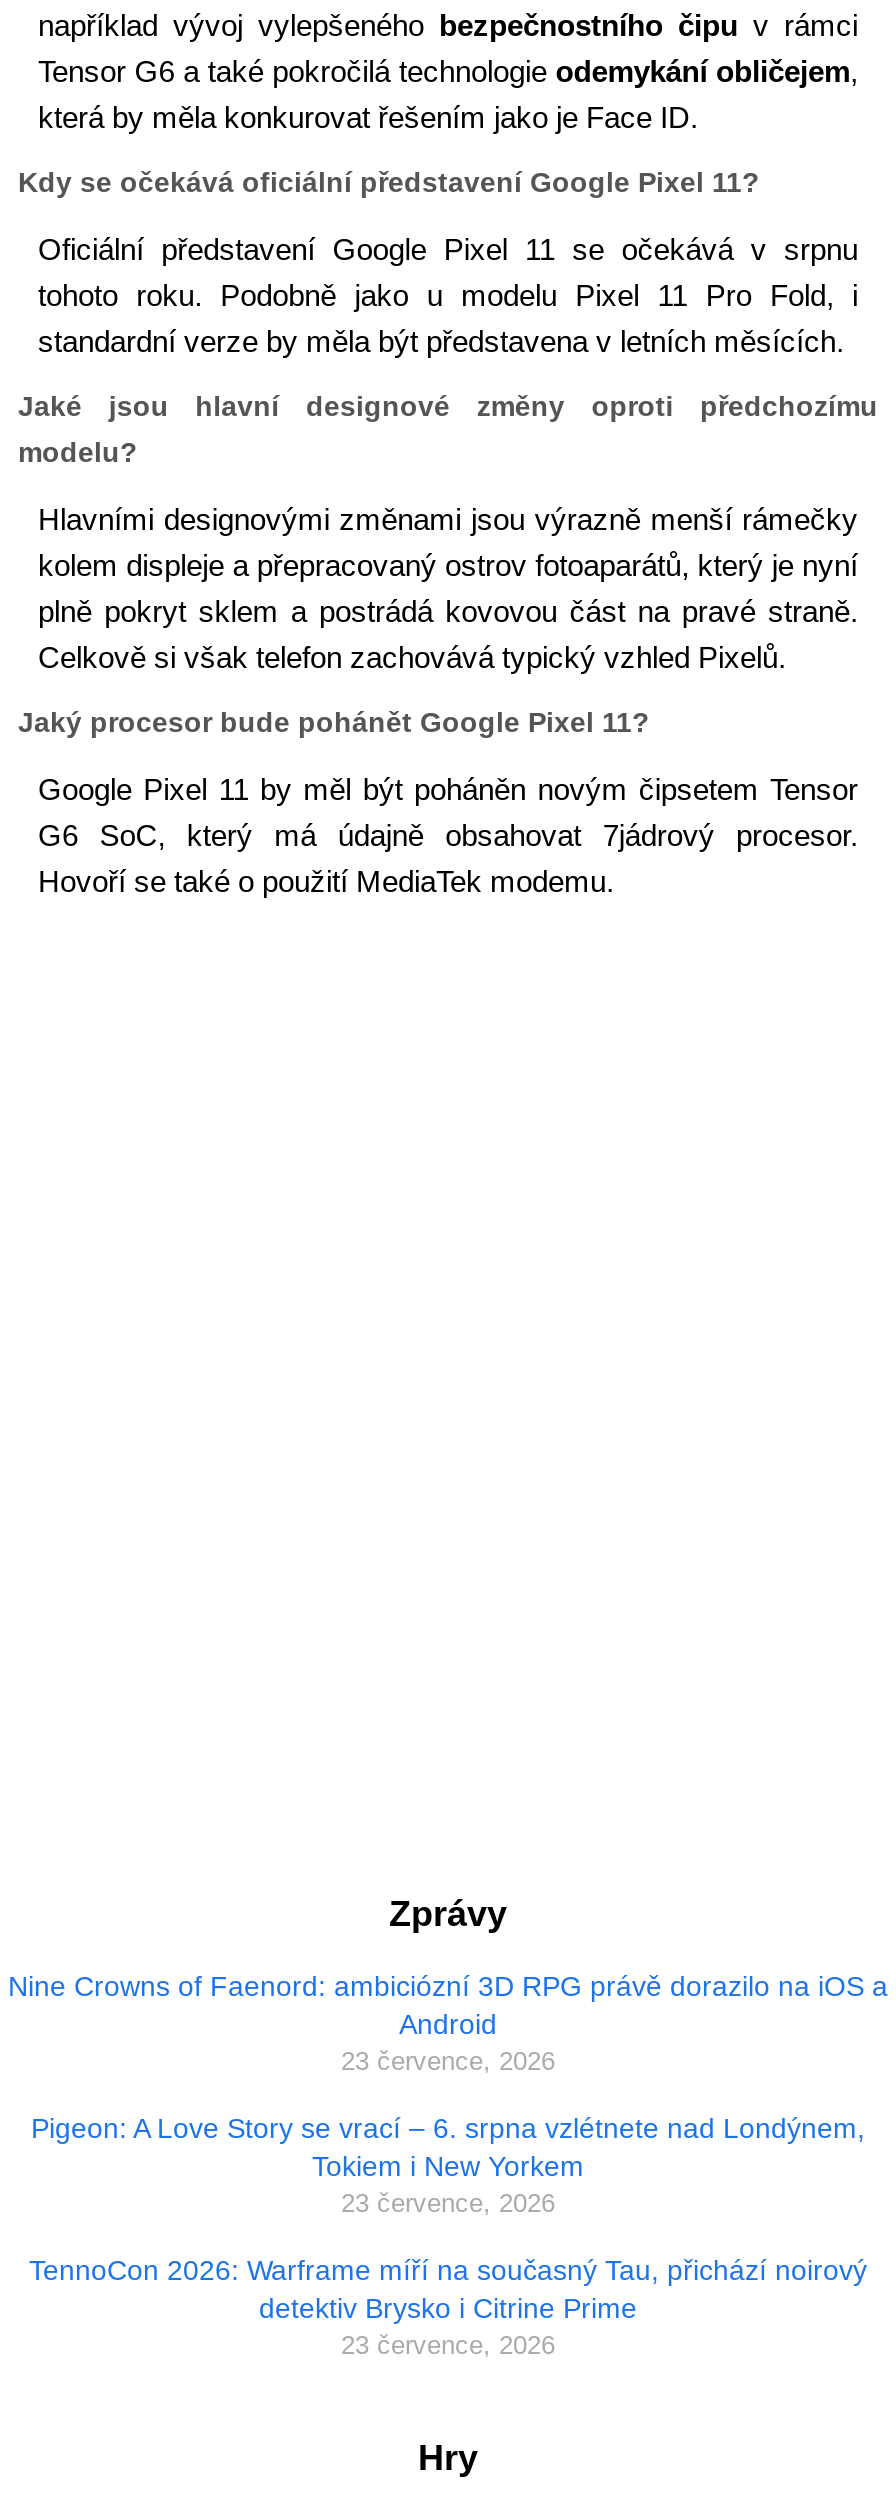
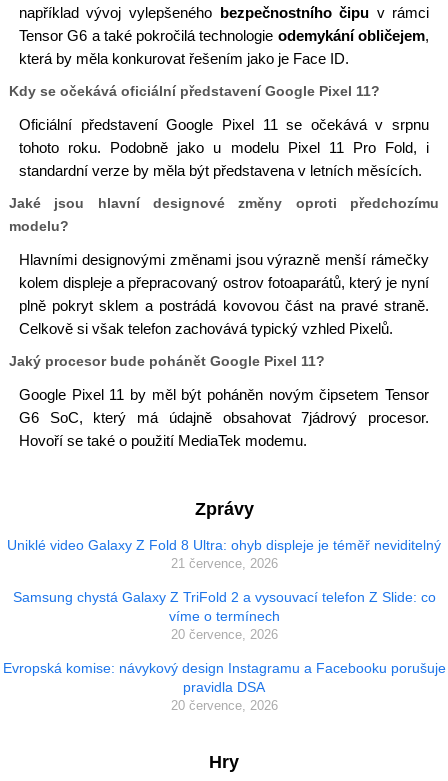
- Nine Crowns of Faenord: ambiciózní 3D RPG právě dorazilo na iOS a
- Android
- 23 července, 2026
+ Uniklé video Galaxy Z Fold 8 Ultra: ohyb displeje je téměř neviditelný
+ 21 července, 2026

- Pigeon: A Love Story se vrací – 6. srpna vzlétnete nad Londýnem,
- Tokiem i New Yorkem
- 23 července, 2026
+ Samsung chystá Galaxy Z TriFold 2 a vysouvací telefon Z Slide: co
+ víme o termínech
+ 20 července, 2026

- TennoCon 2026: Warframe míří na současný Tau, přichází noirový
- detektiv Brysko i Citrine Prime
- 23 července, 2026
+ Evropská komise: návykový design Instagramu a Facebooku porušuje
+ pravidla DSA
+ 20 července, 2026
